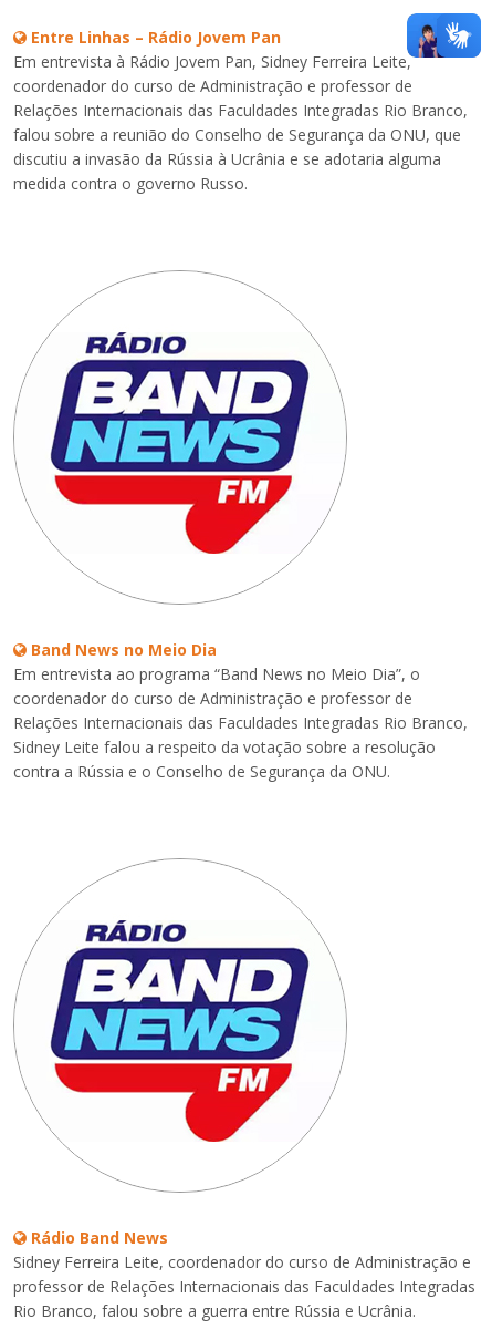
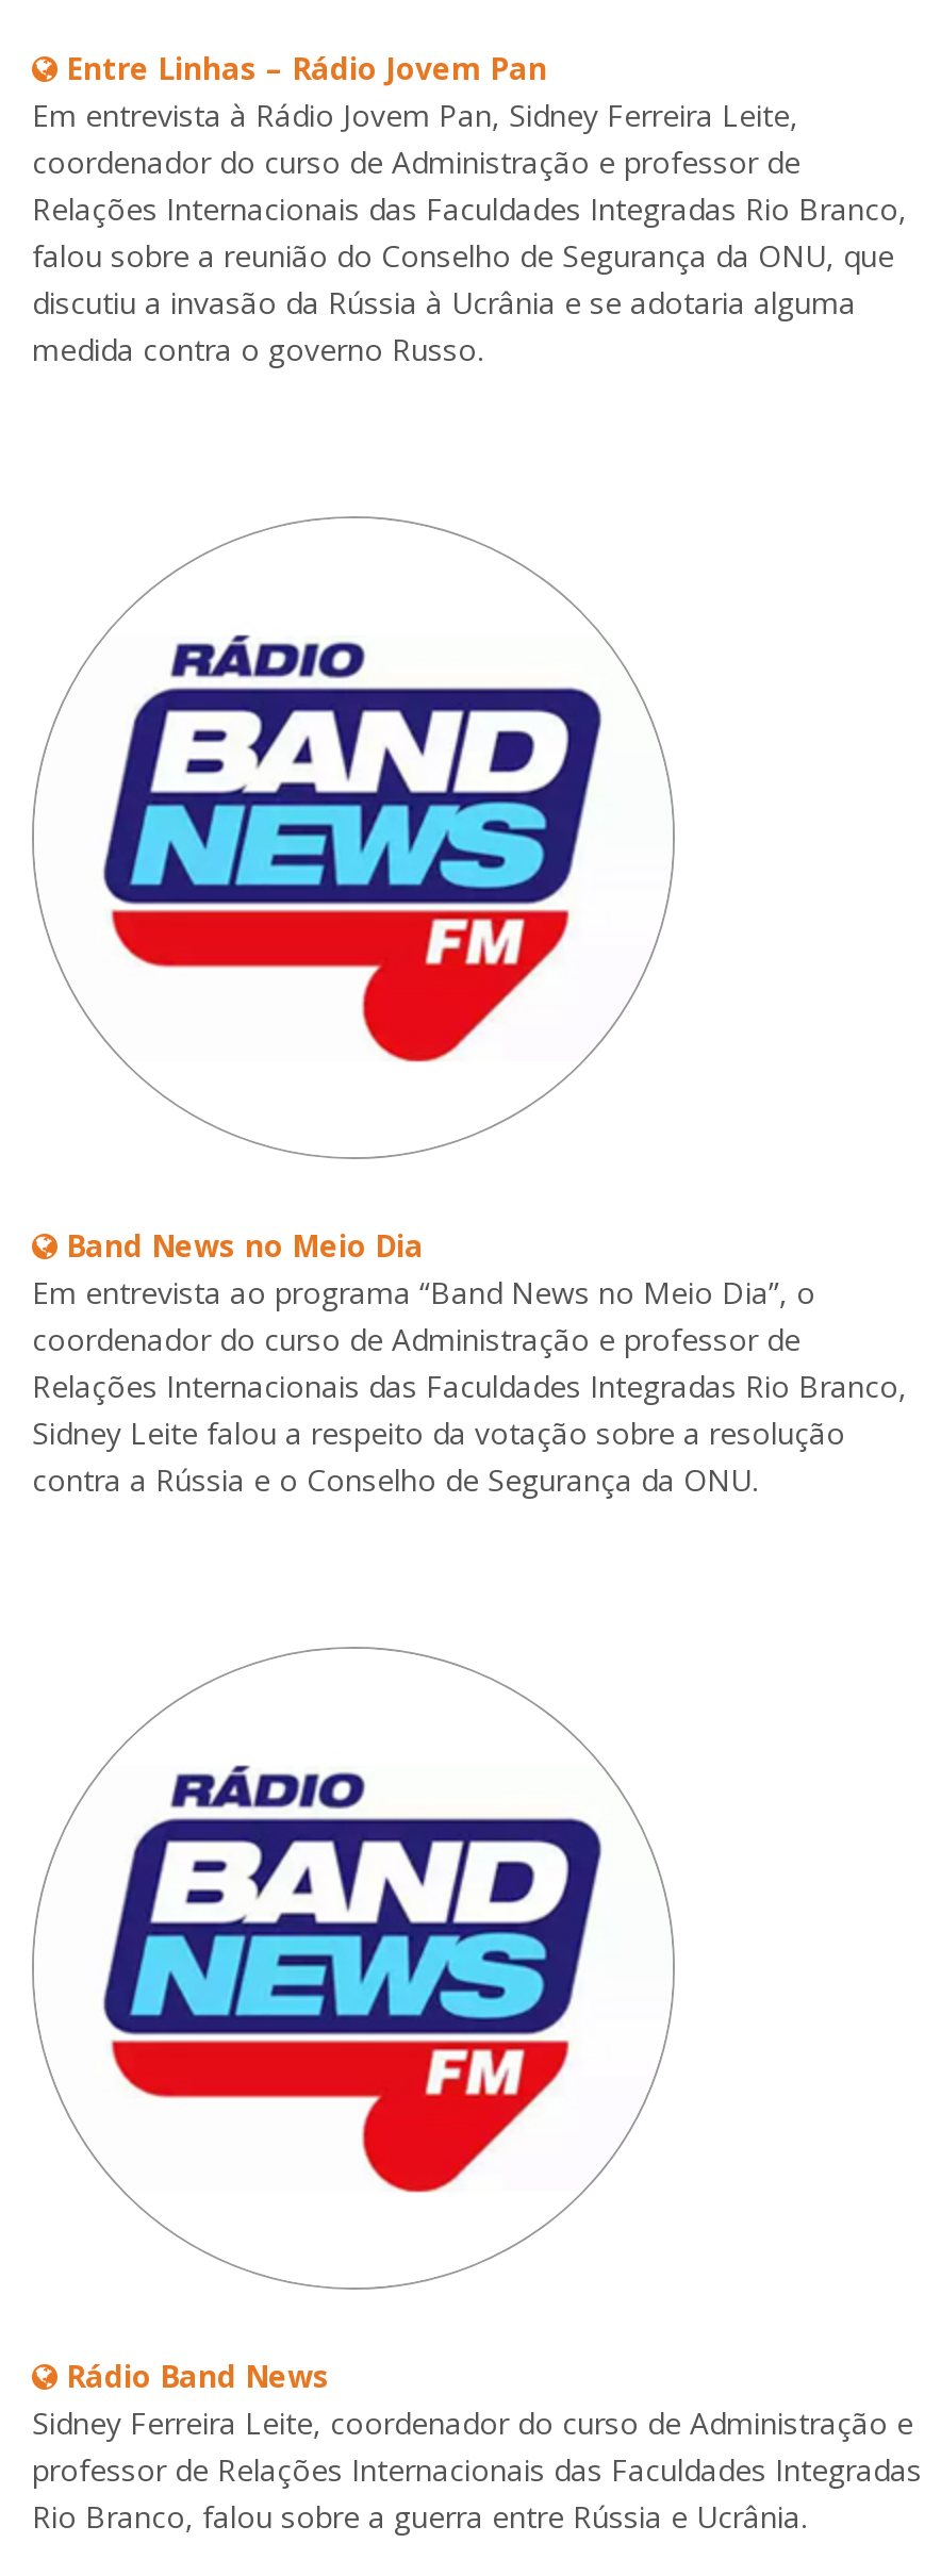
- [image]
